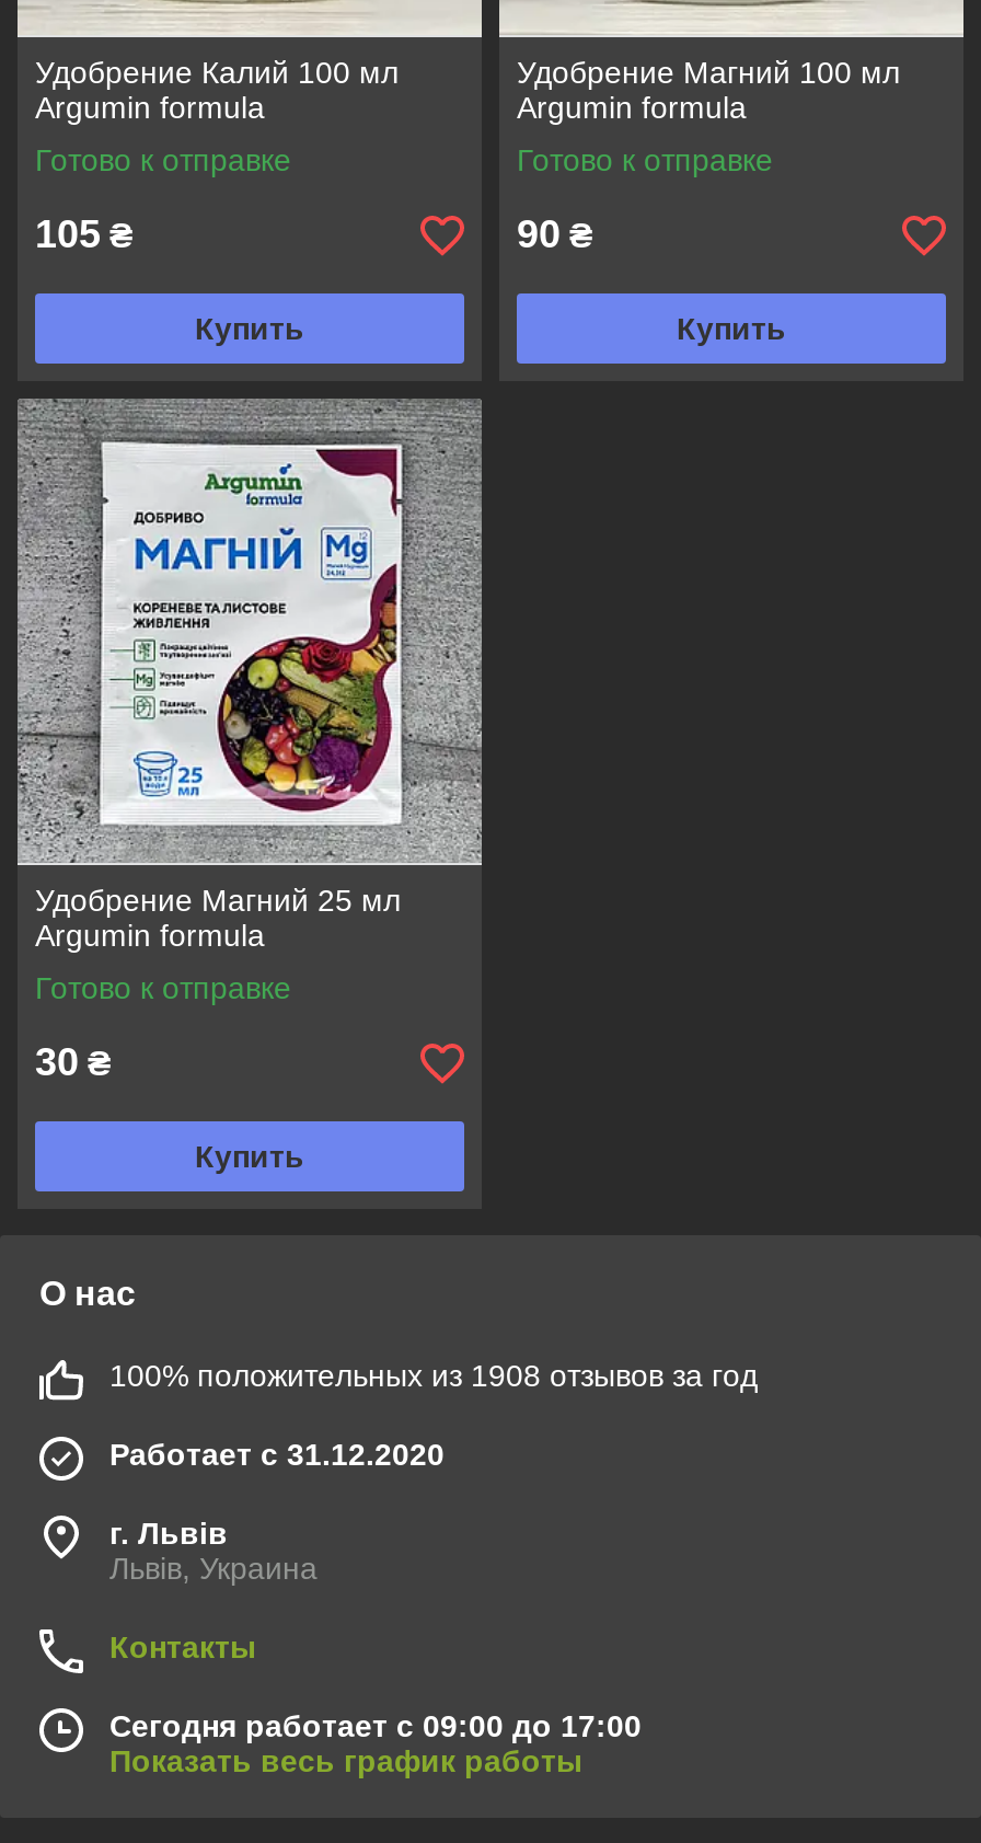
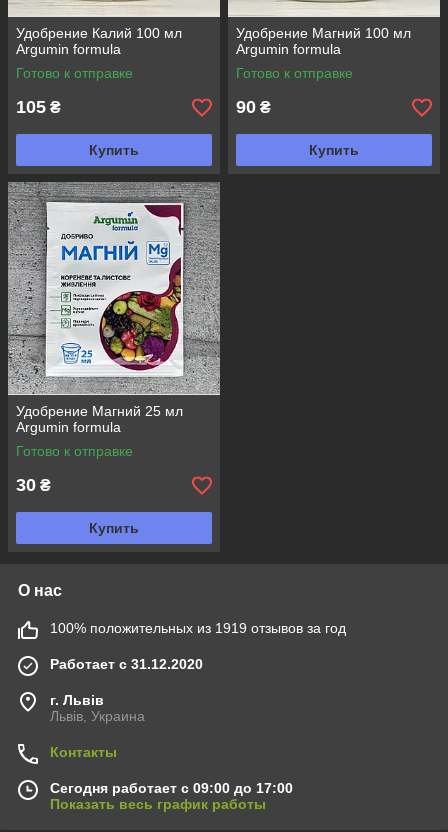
- 100% положительных из 1908 отзывов за год
+ 100% положительных из 1919 отзывов за год
